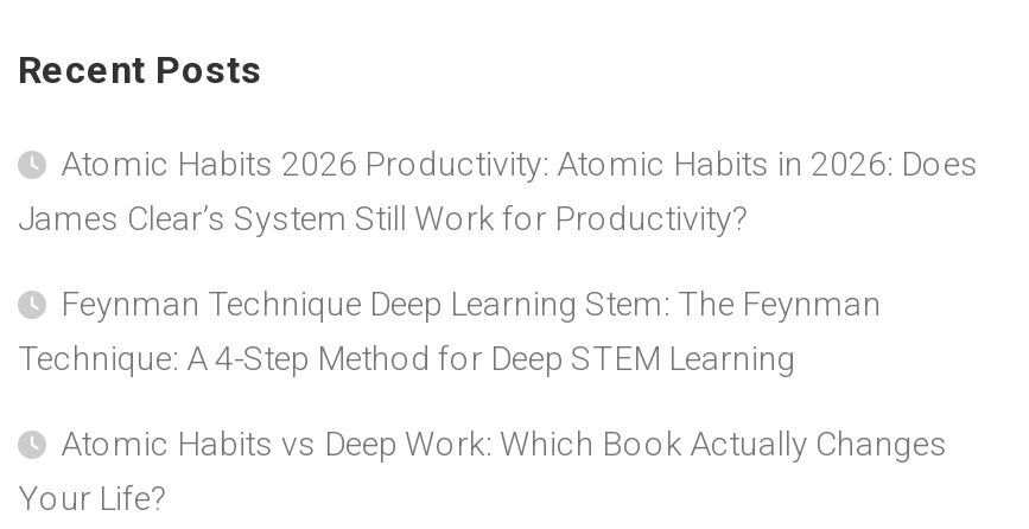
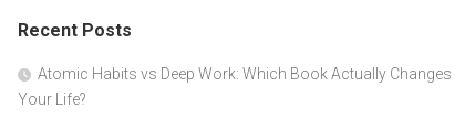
- Atomic Habits 2026 Productivity: Atomic Habits in 2026: Does
- James Clear’s System Still Work for Productivity?
- Feynman Technique Deep Learning Stem: The Feynman
- Technique: A 4-Step Method for Deep STEM Learning
